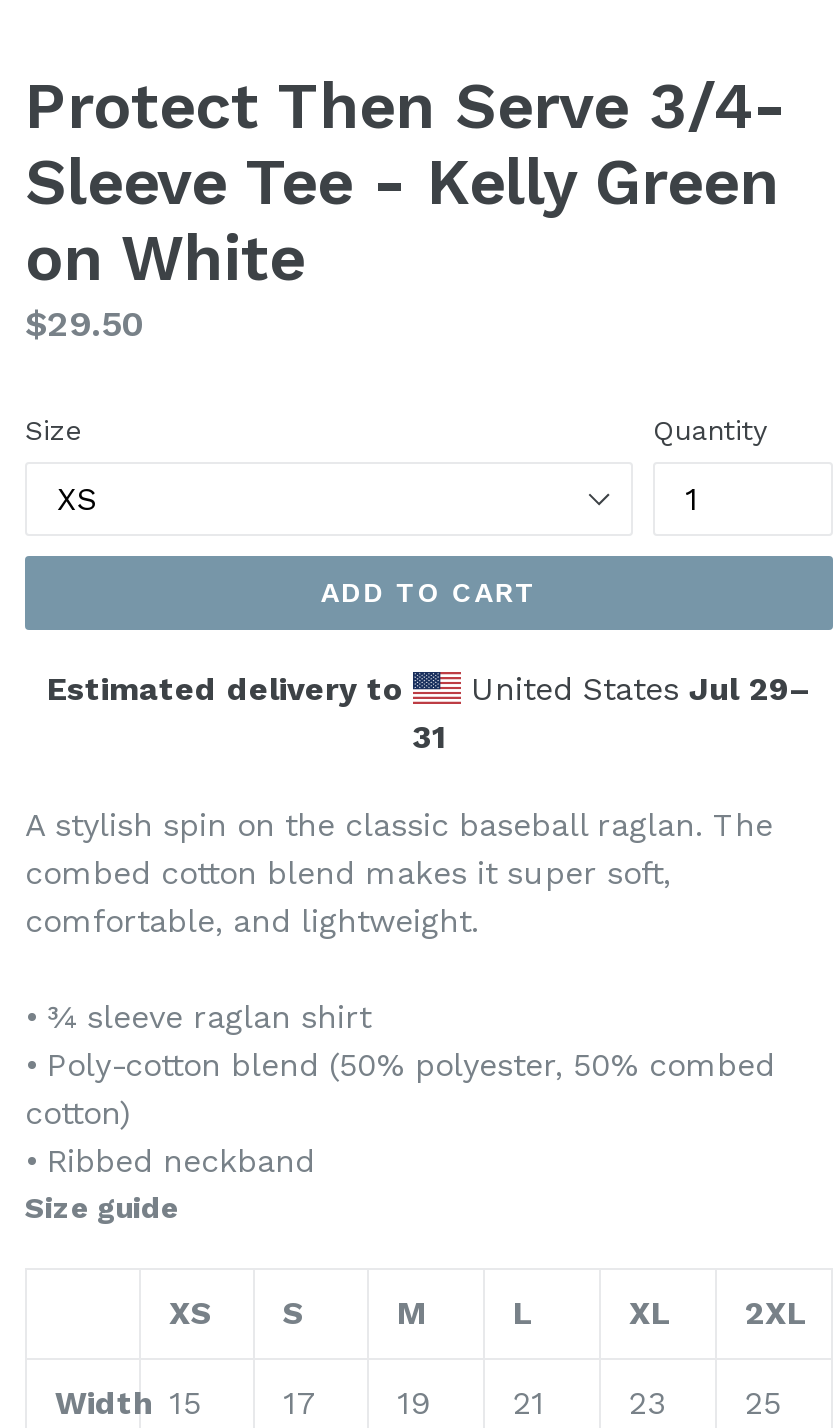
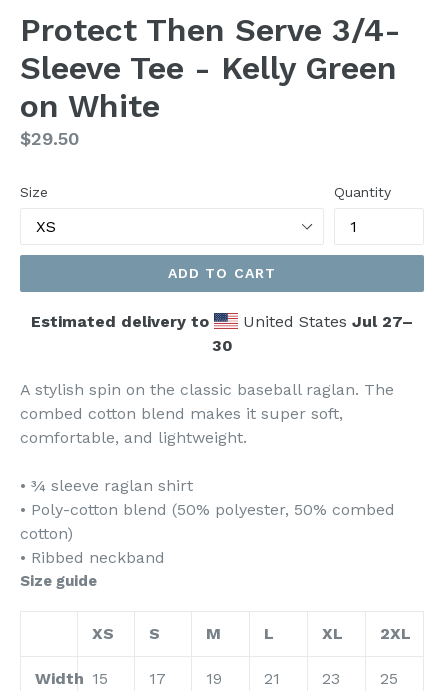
- United States Jul 29–
+ United States Jul 27–

- 31
+ 30
